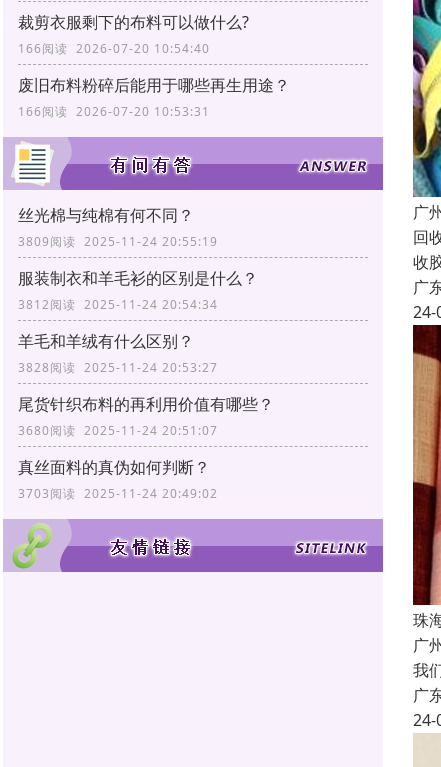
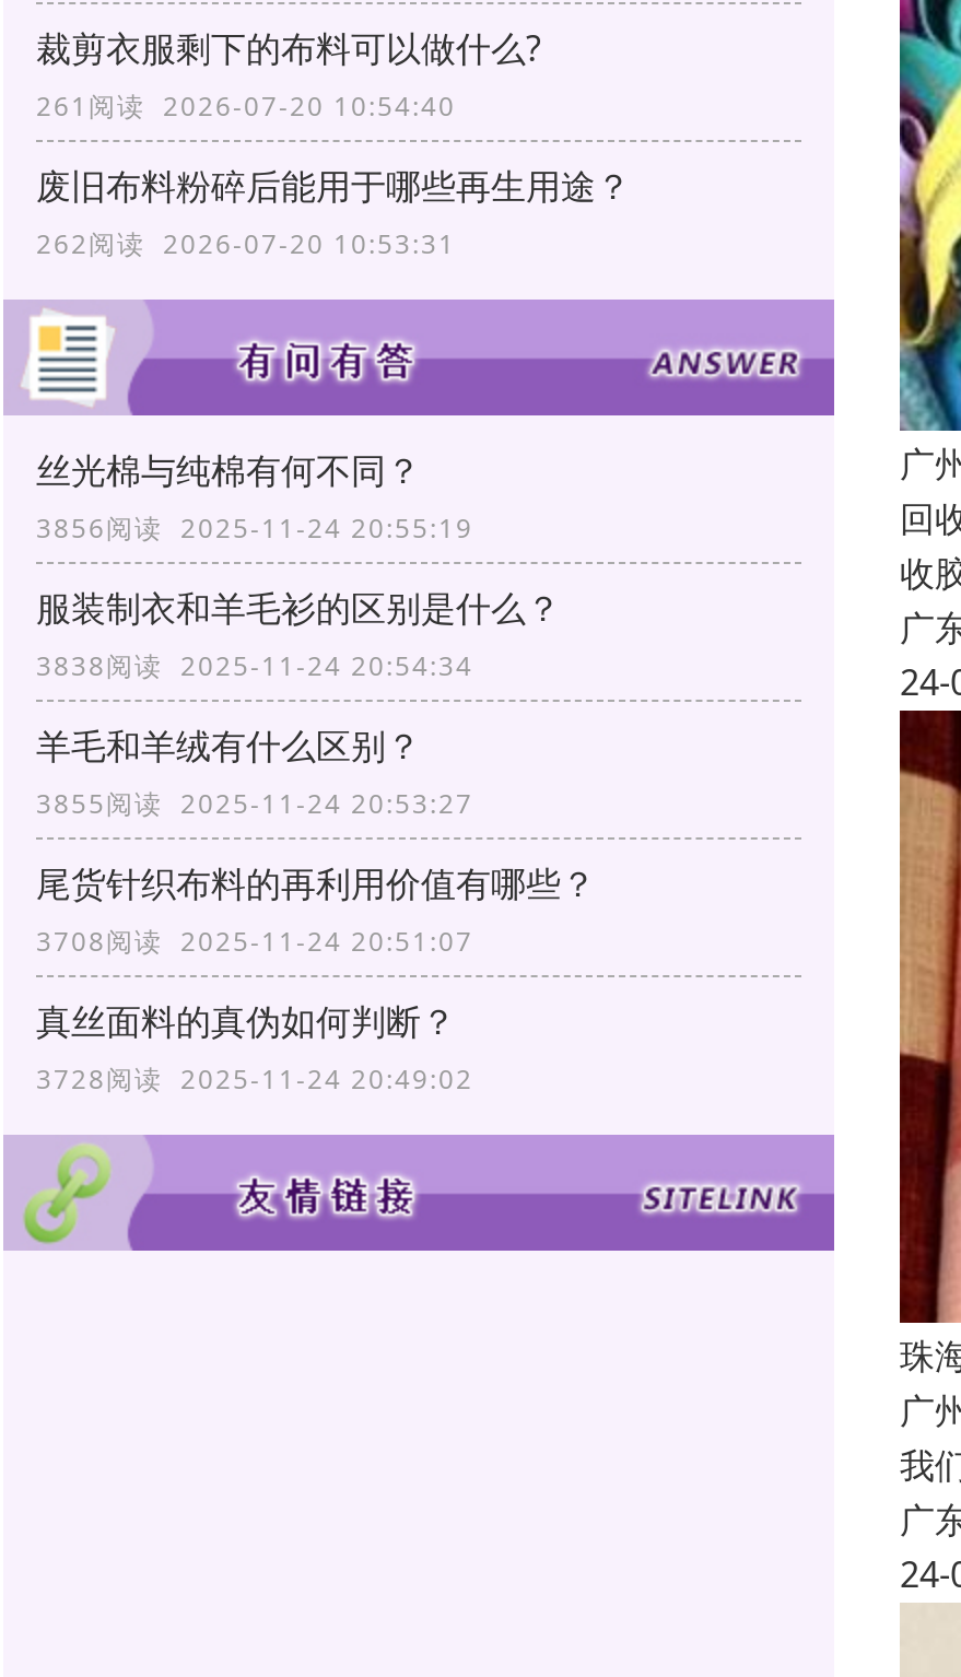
- 166阅读 2026-07-20 10:54:40
+ 261阅读 2026-07-20 10:54:40

- 166阅读 2026-07-20 10:53:31
+ 262阅读 2026-07-20 10:53:31

- 3809阅读 2025-11-24 20:55:19
+ 3856阅读 2025-11-24 20:55:19

- 3812阅读 2025-11-24 20:54:34
+ 3838阅读 2025-11-24 20:54:34

- 3828阅读 2025-11-24 20:53:27
+ 3855阅读 2025-11-24 20:53:27

- 3680阅读 2025-11-24 20:51:07
+ 3708阅读 2025-11-24 20:51:07

- 3703阅读 2025-11-24 20:49:02
+ 3728阅读 2025-11-24 20:49:02
